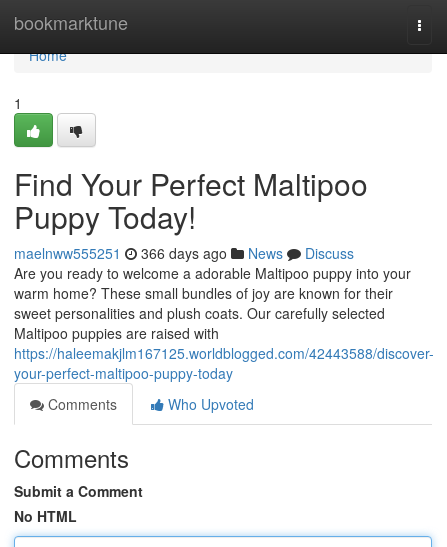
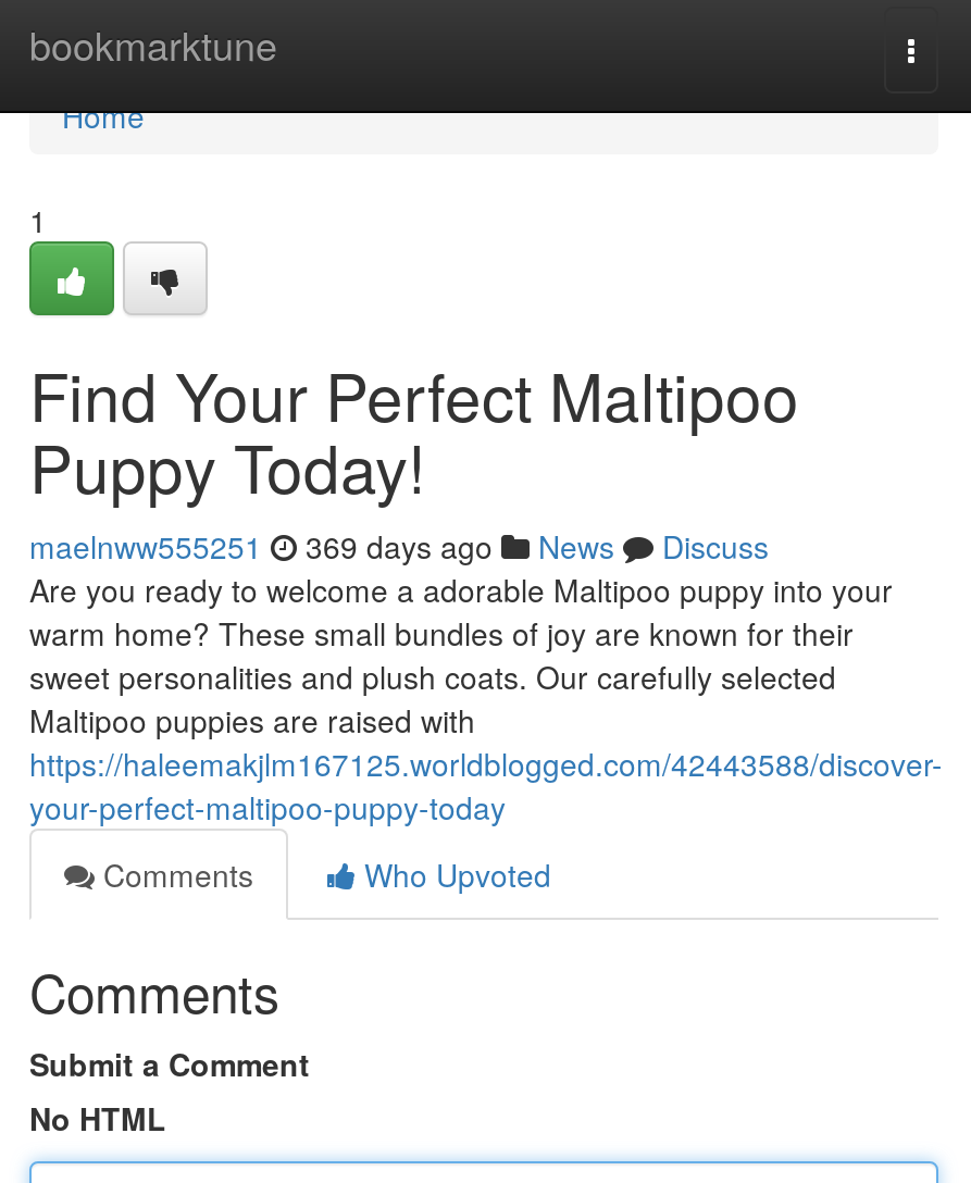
- maelnww555251 366 days ago News Discuss
+ maelnww555251 369 days ago News Discuss
